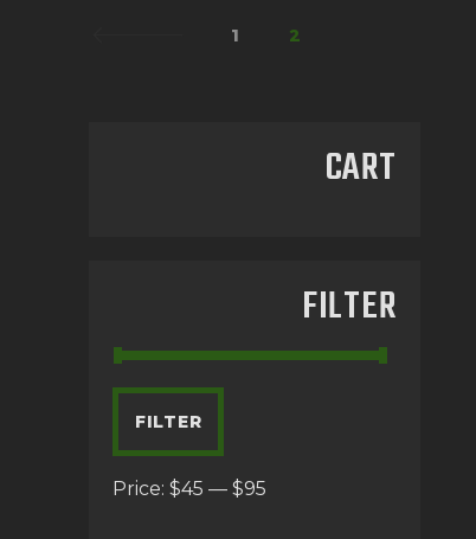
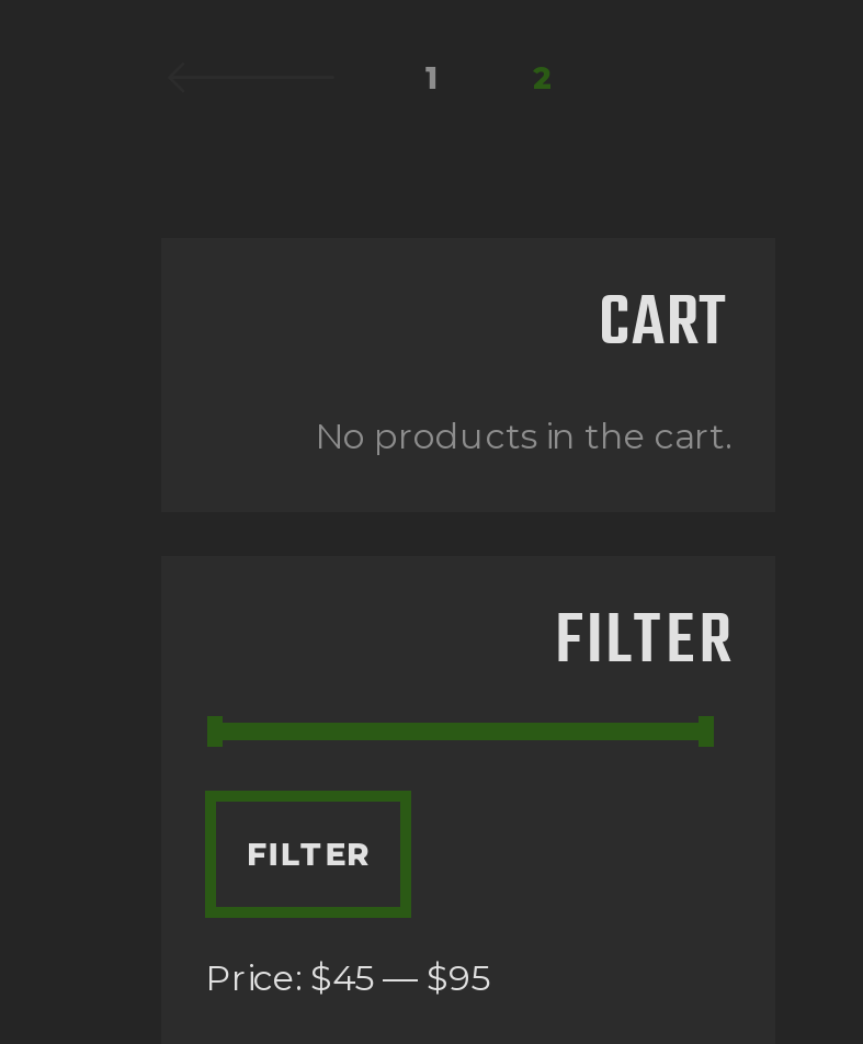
+ No products in the cart.
